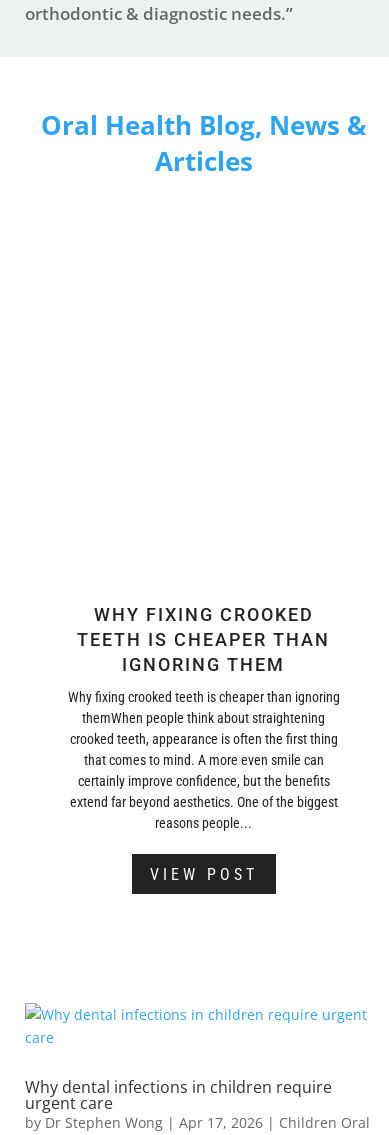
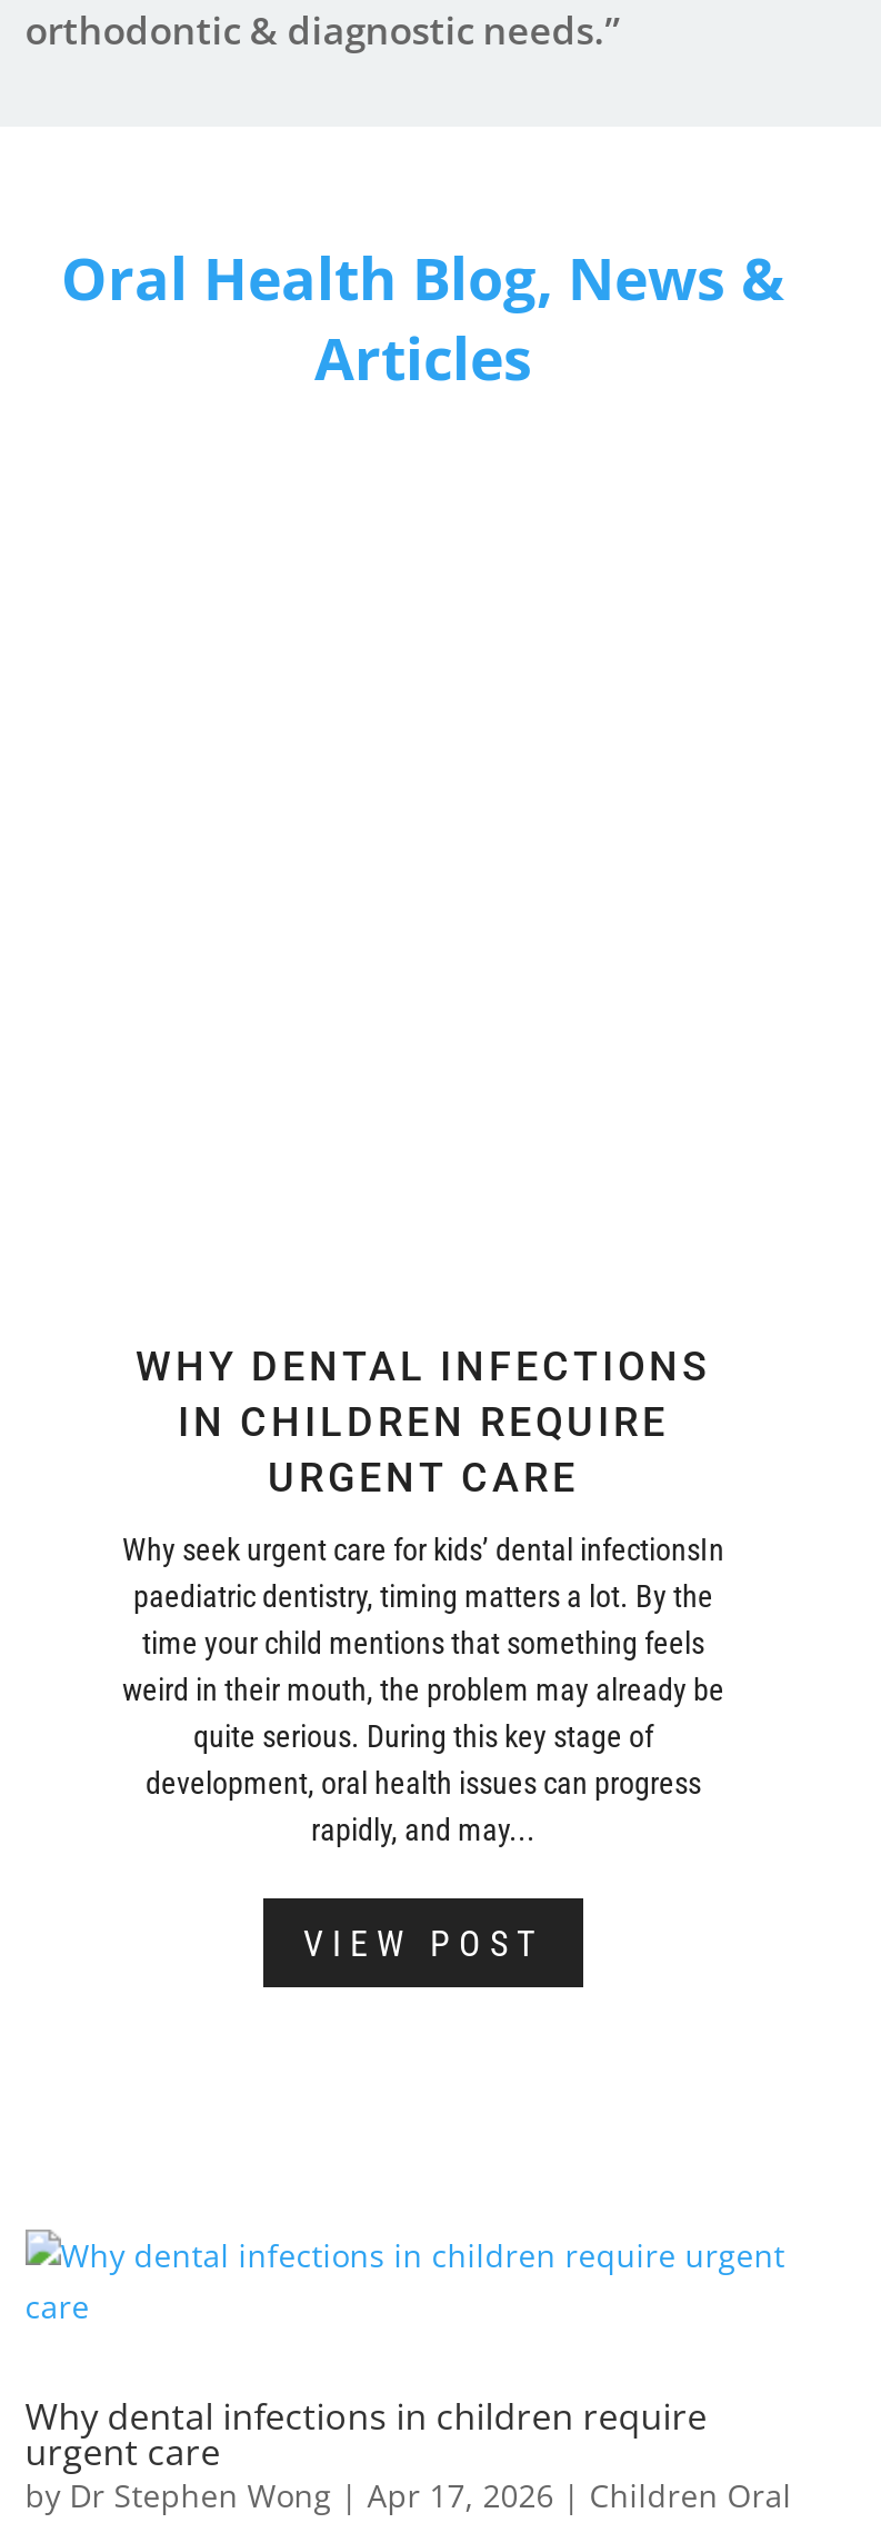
- WHY FIXING CROOKED
- TEETH IS CHEAPER THAN
- IGNORING THEM
+ WHY DENTAL INFECTIONS
+ IN CHILDREN REQUIRE
+ URGENT CARE

- Why fixing crooked teeth is cheaper than ignoring
- themWhen people think about straightening
- crooked teeth, appearance is often the first thing
- that comes to mind. A more even smile can
- certainly improve confidence, but the benefits
- extend far beyond aesthetics. One of the biggest
- reasons people...
+ Why seek urgent care for kids’ dental infectionsIn
+ paediatric dentistry, timing matters a lot. By the
+ time your child mentions that something feels
+ weird in their mouth, the problem may already be
+ quite serious. During this key stage of
+ development, oral health issues can progress
+ rapidly, and may...
